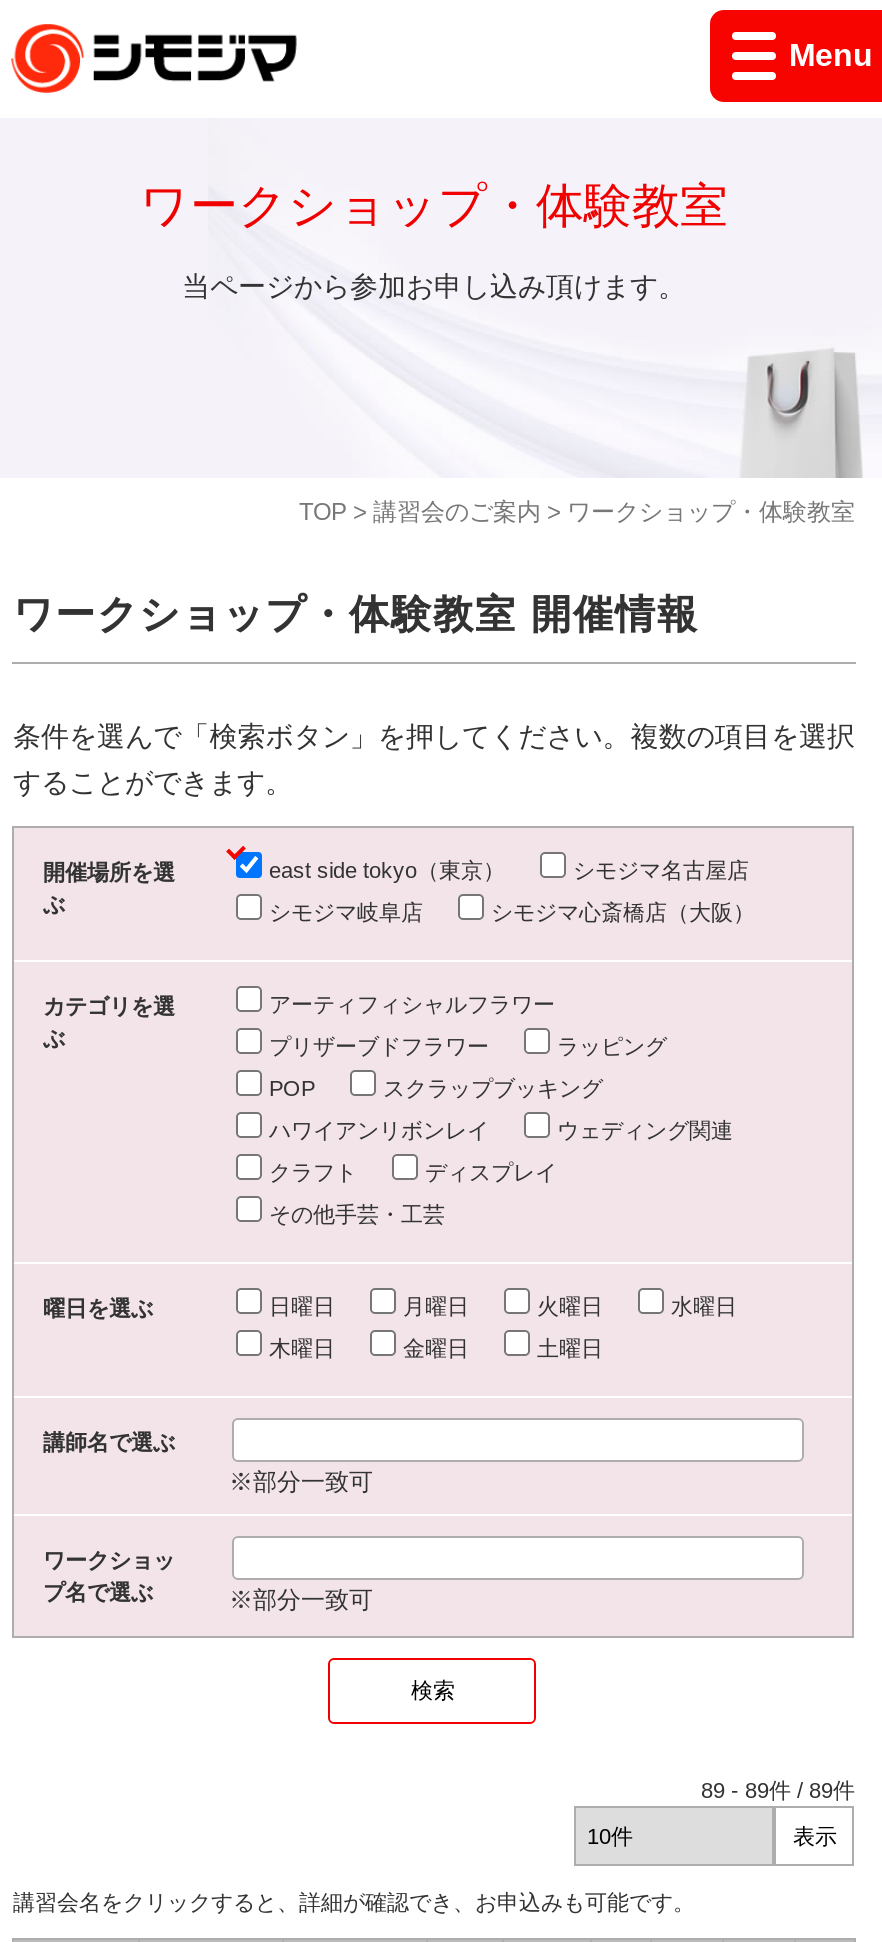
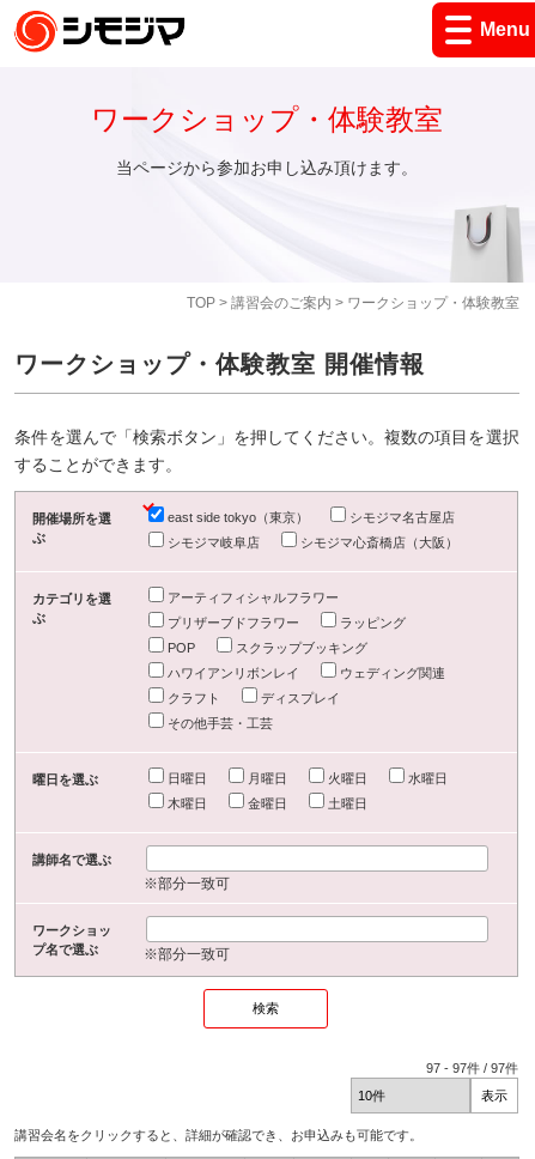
- 89 - 89件 / 89件
+ 97 - 97件 / 97件
